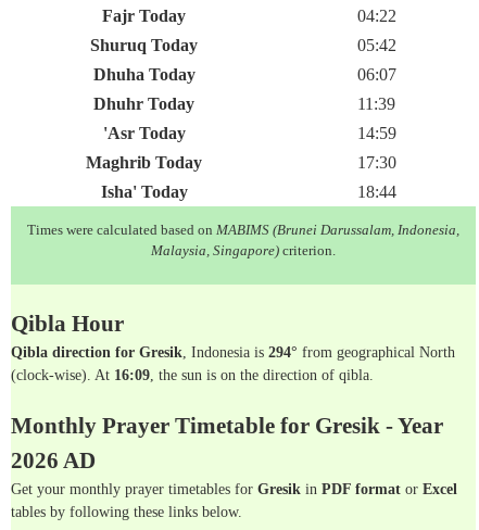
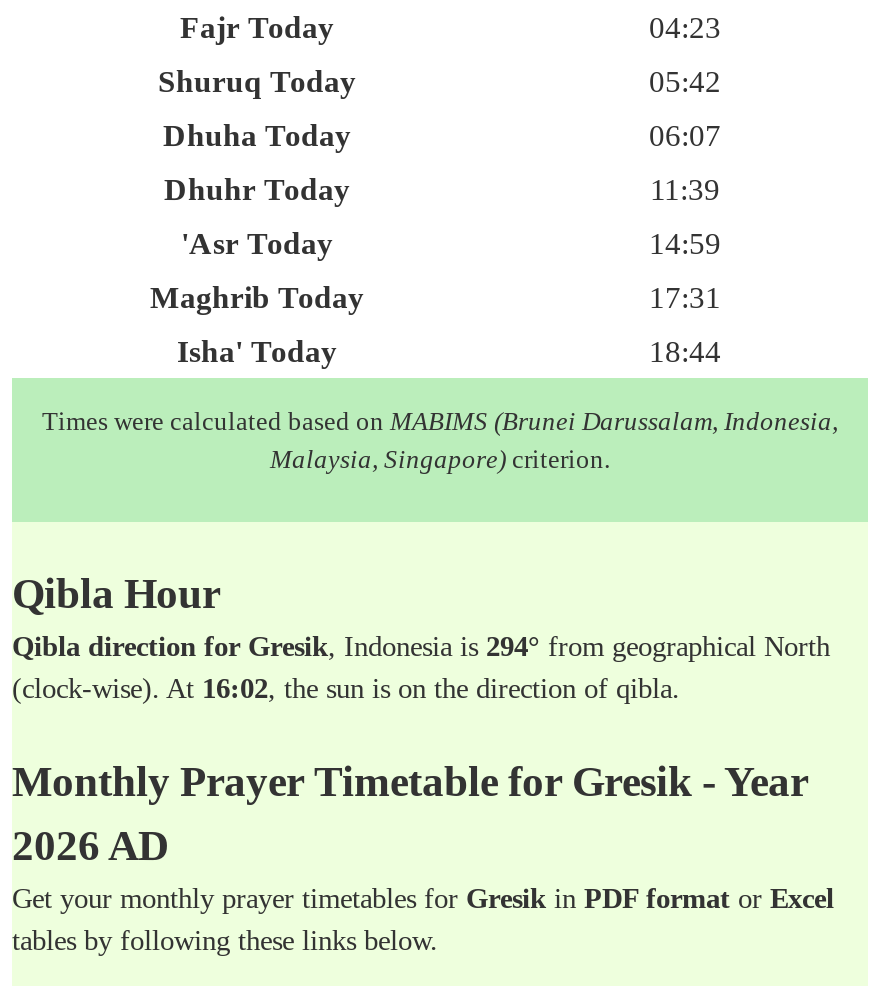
- 04:22
+ 04:23

- 17:30
+ 17:31

- (clock-wise). At 16:09, the sun is on the direction of qibla.
+ (clock-wise). At 16:02, the sun is on the direction of qibla.
